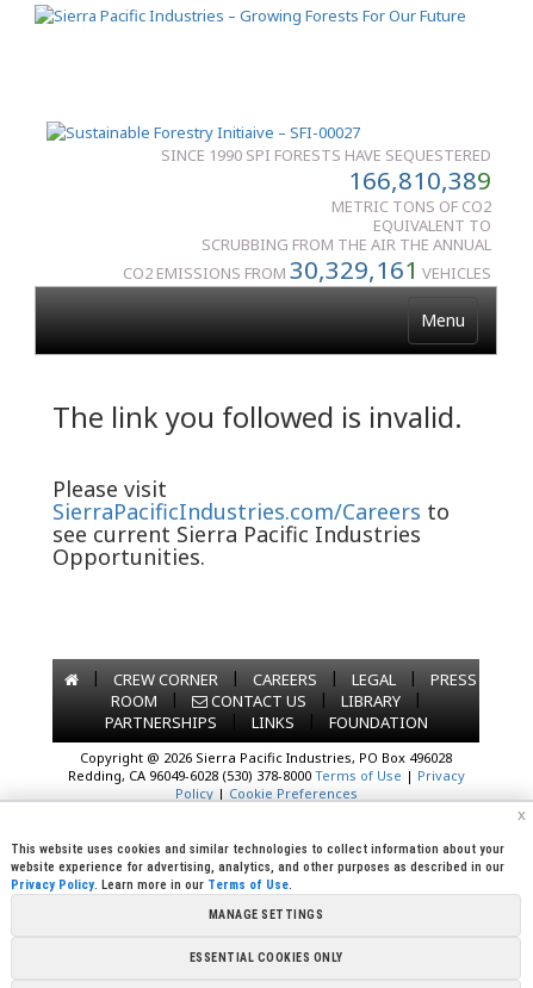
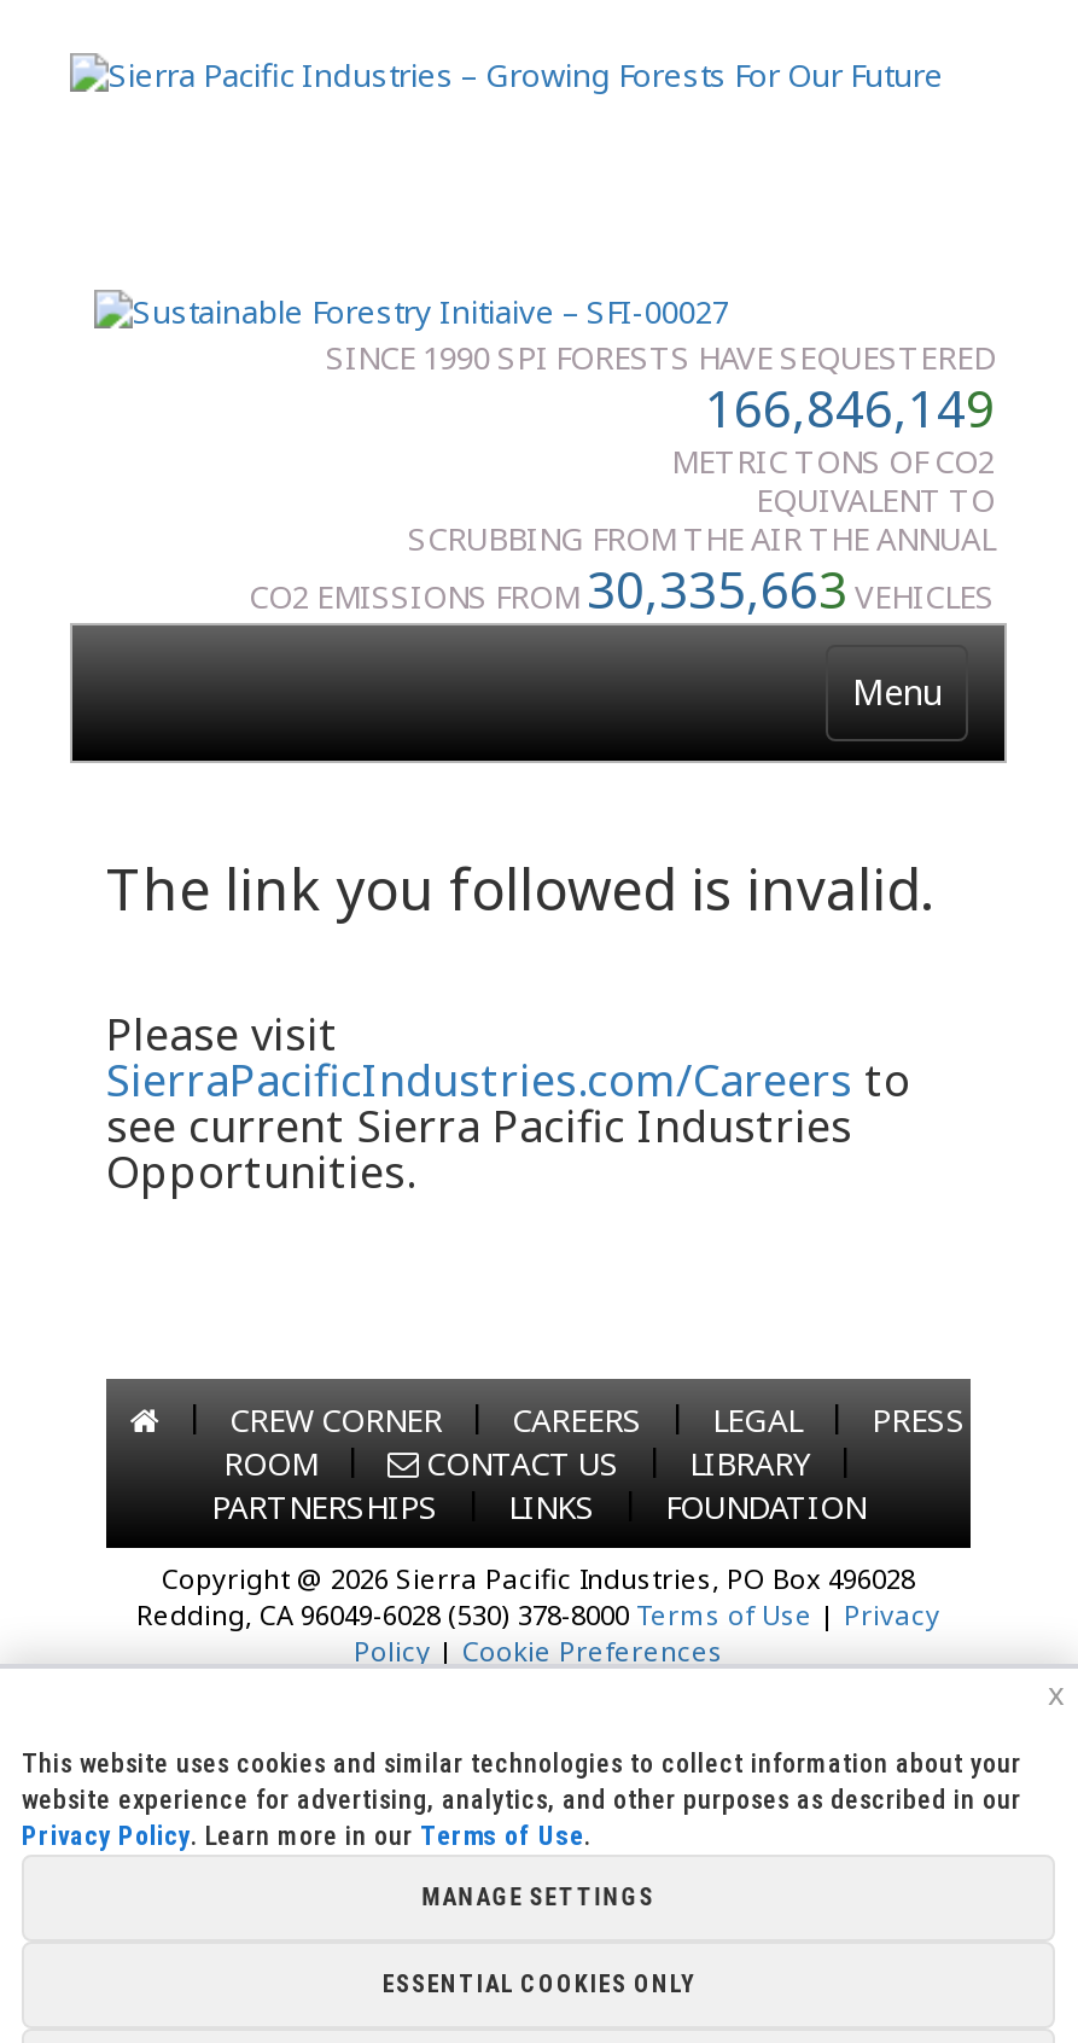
- 166,810,389
+ 166,846,149

- CO2 EMISSIONS FROM30,329,161VEHICLES
+ CO2 EMISSIONS FROM30,335,663VEHICLES
